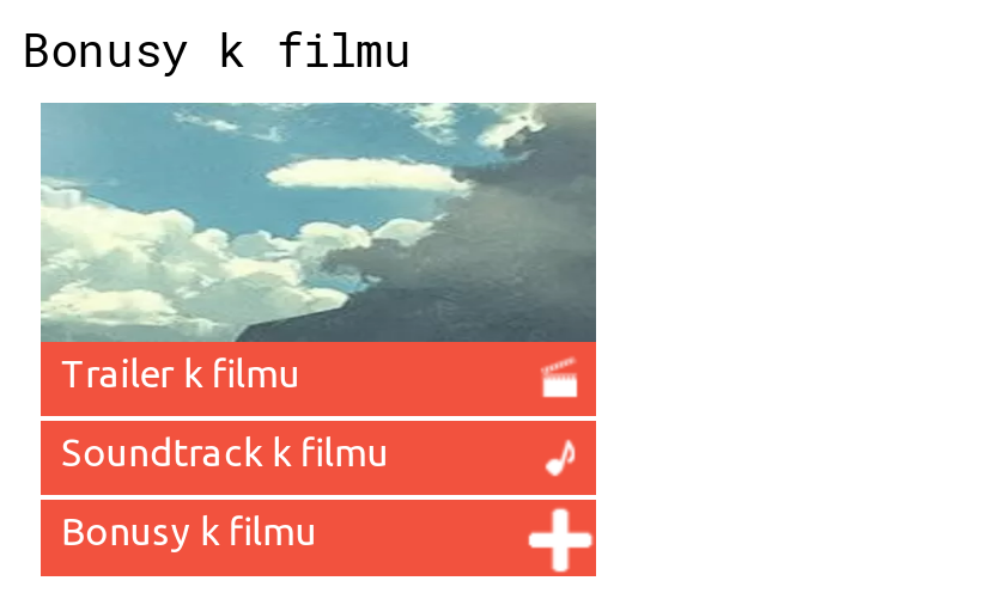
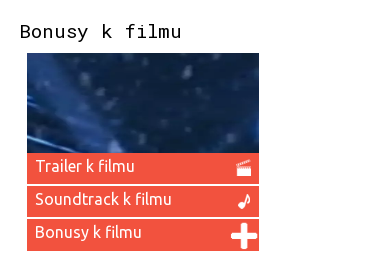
- [image]
+ [image]
